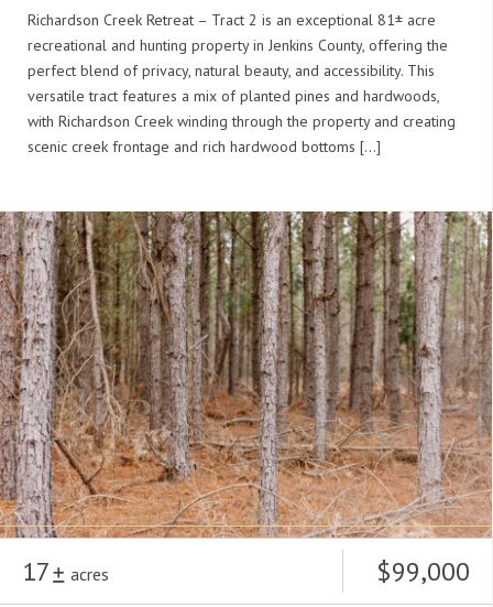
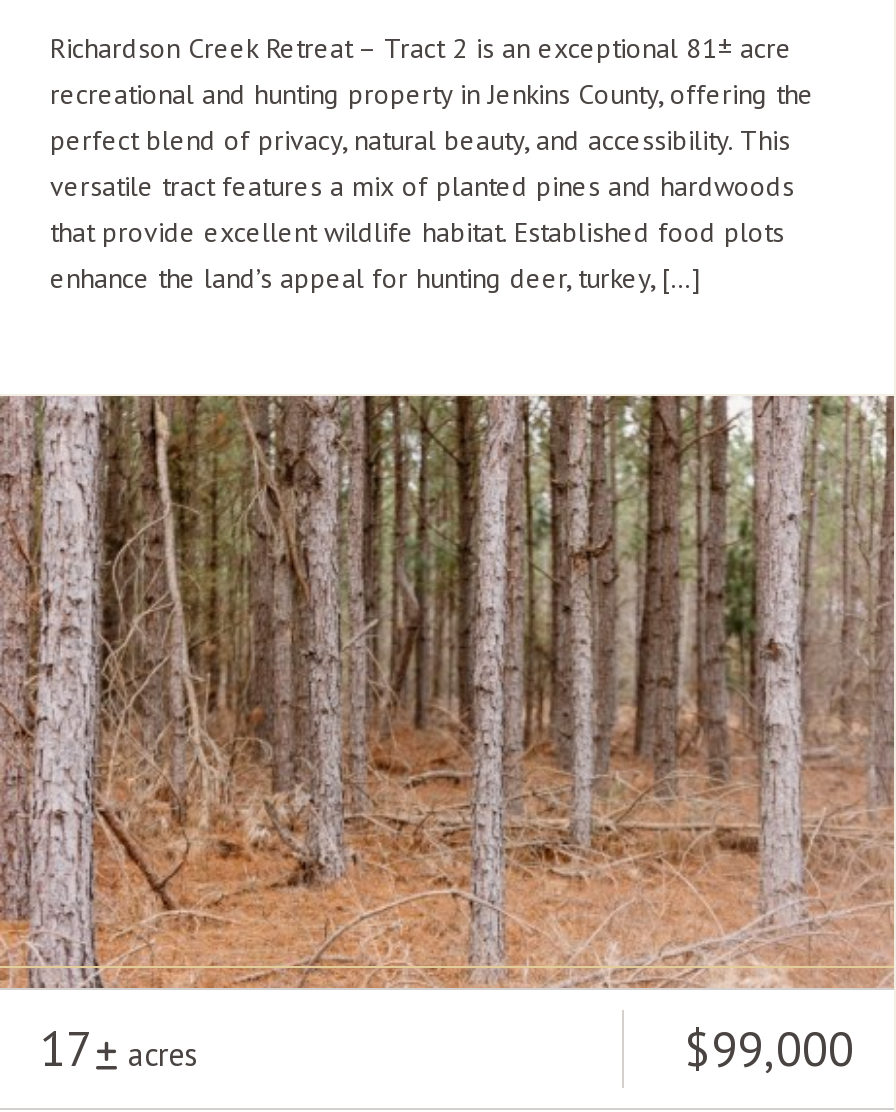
- versatile tract features a mix of planted pines and hardwoods,
- with Richardson Creek winding through the property and creating
- scenic creek frontage and rich hardwood bottoms […]
+ versatile tract features a mix of planted pines and hardwoods
+ that provide excellent wildlife habitat. Established food plots
+ enhance the land’s appeal for hunting deer, turkey, […]
